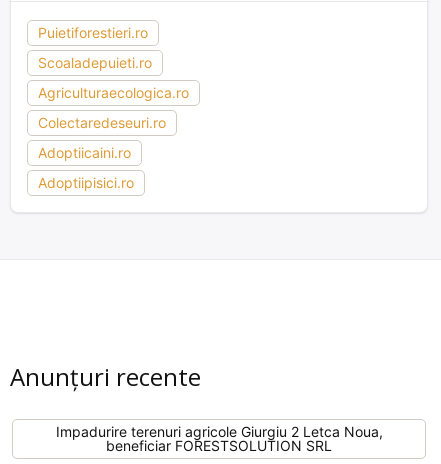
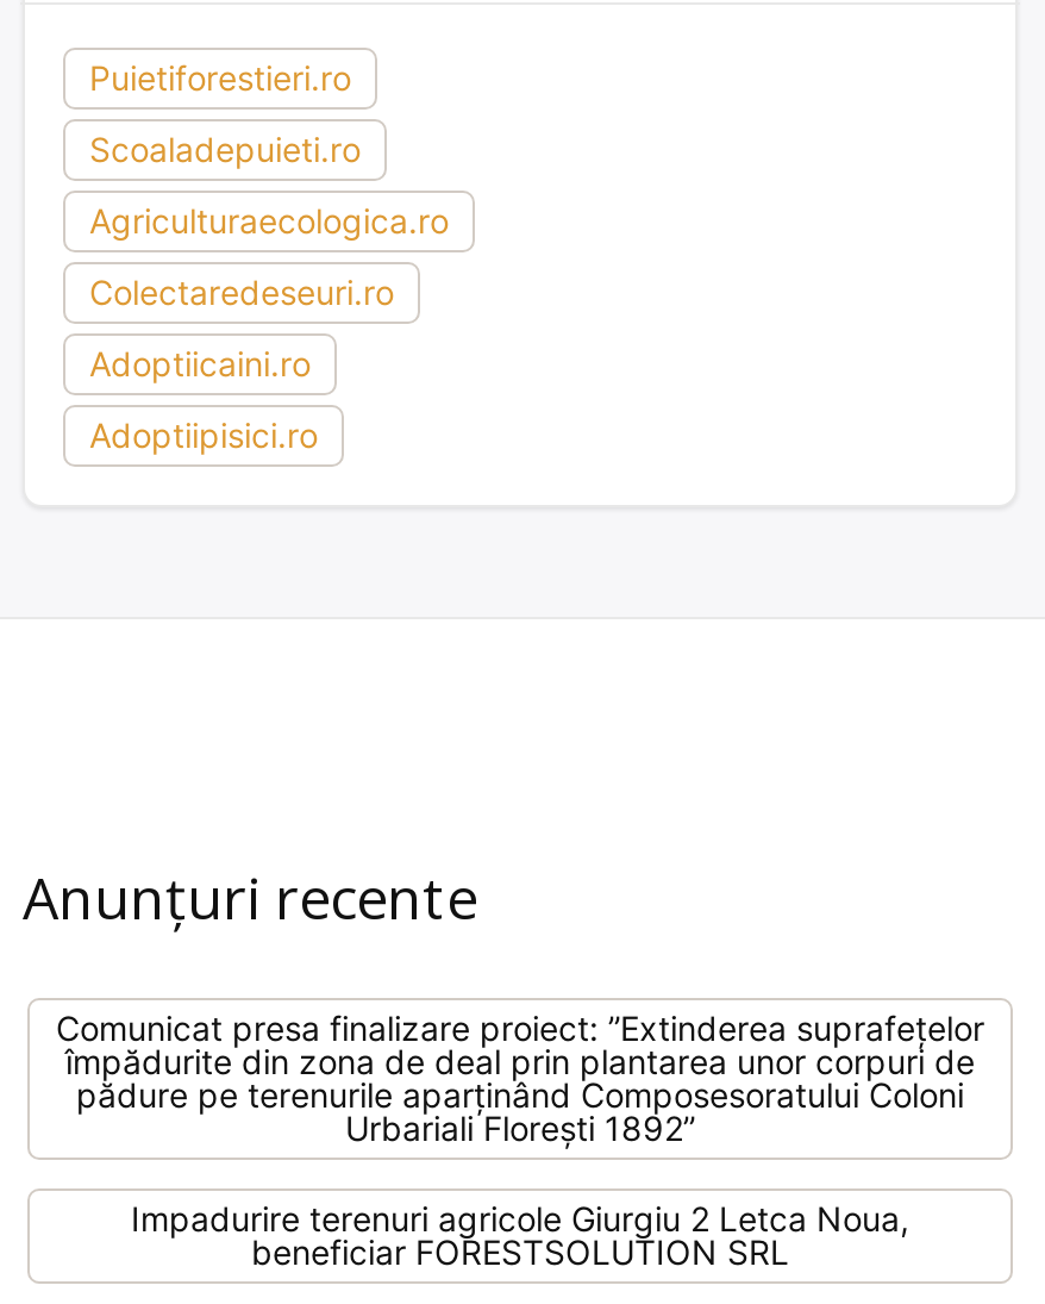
+ Comunicat presa finalizare proiect: ”Extinderea suprafețelor
+ împădurite din zona de deal prin plantarea unor corpuri de
+ pădure pe terenurile aparținând Composesoratului Coloni
+ Urbariali Florești 1892”
